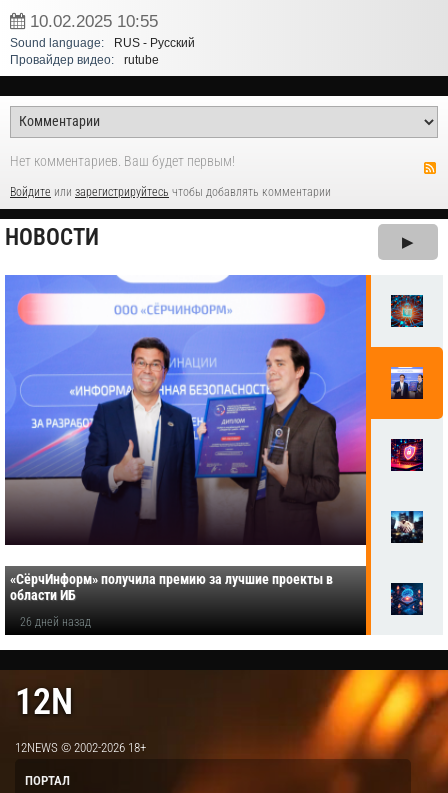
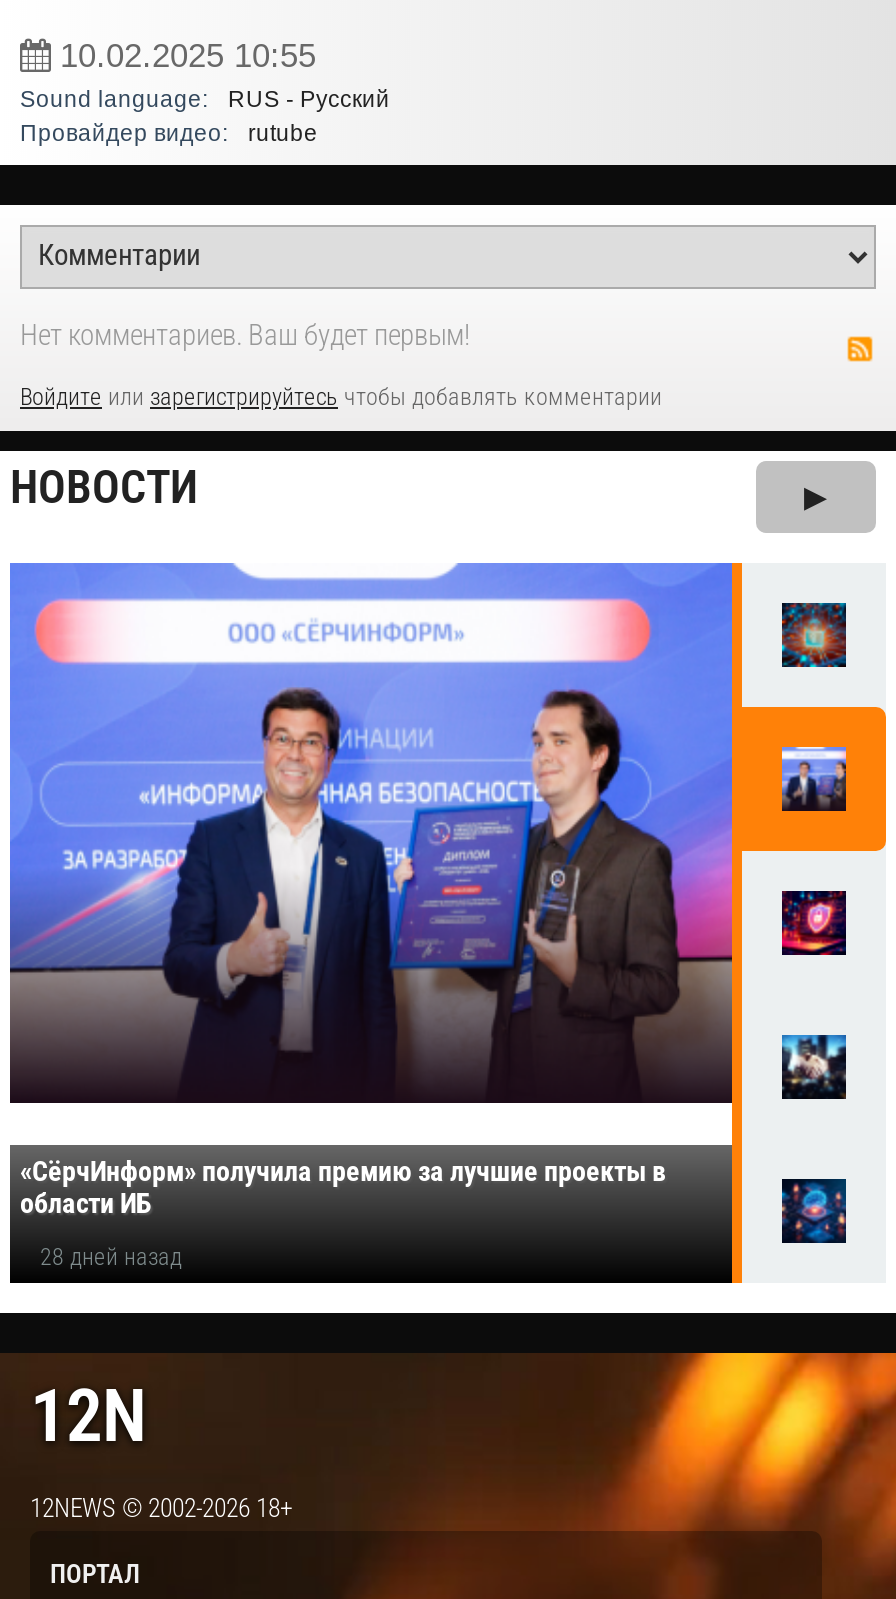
- 26 дней назад
+ 28 дней назад
